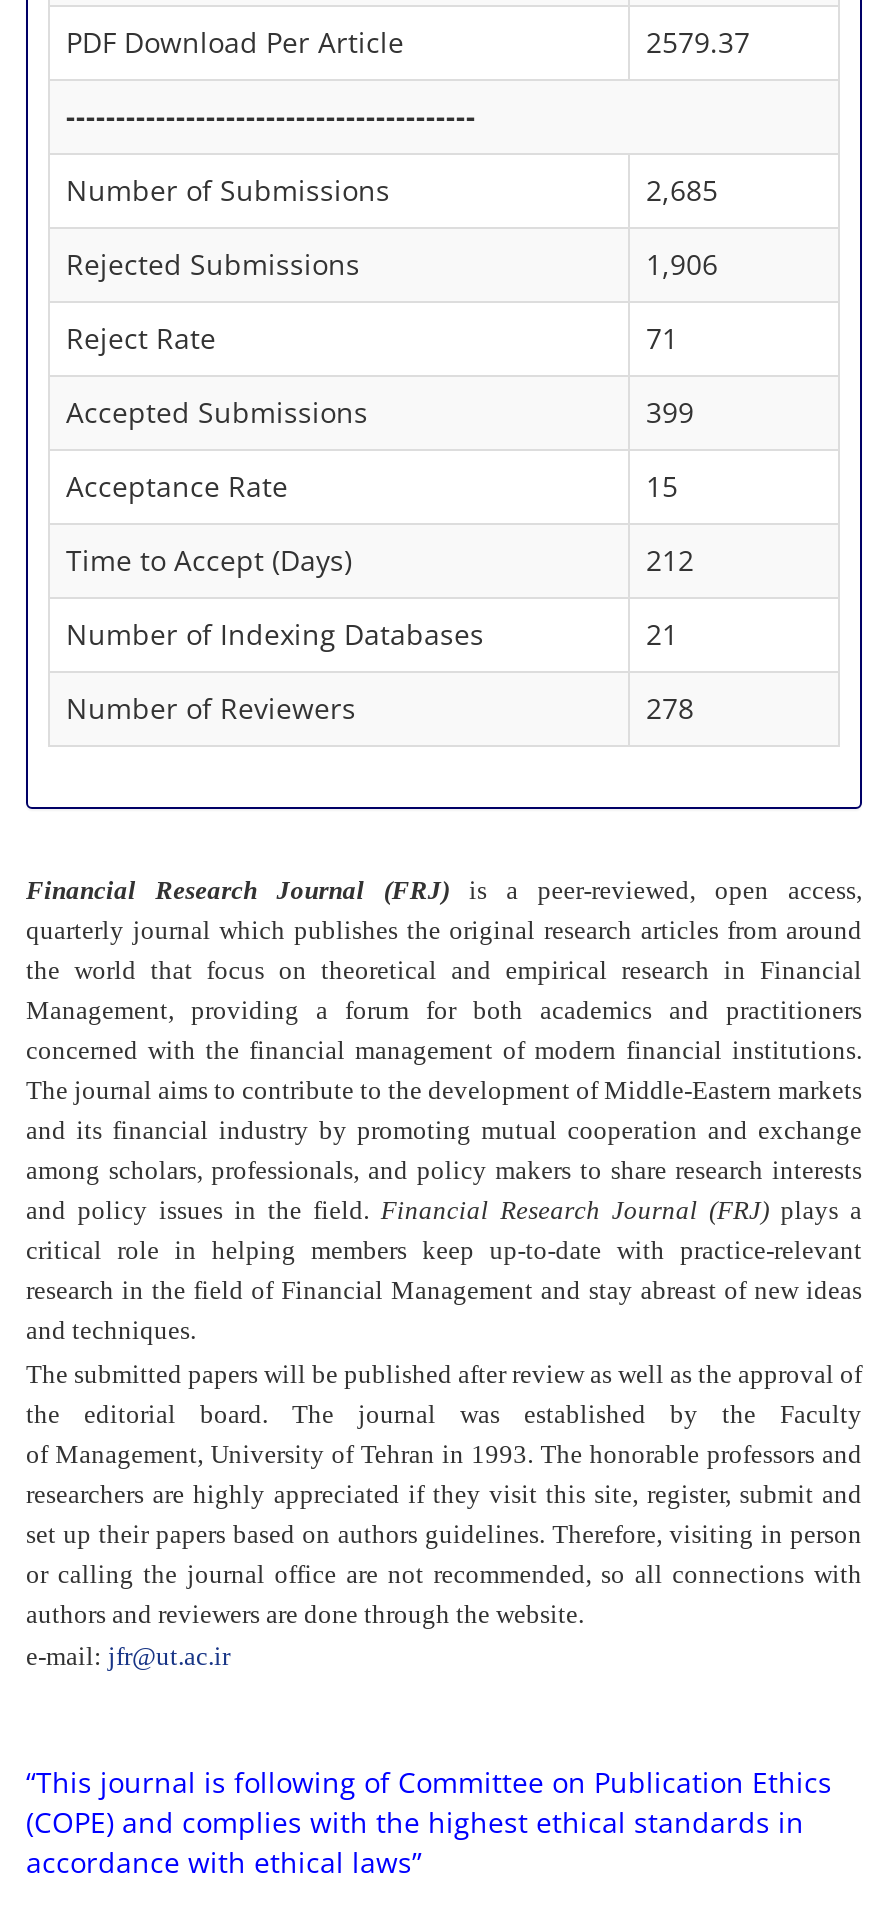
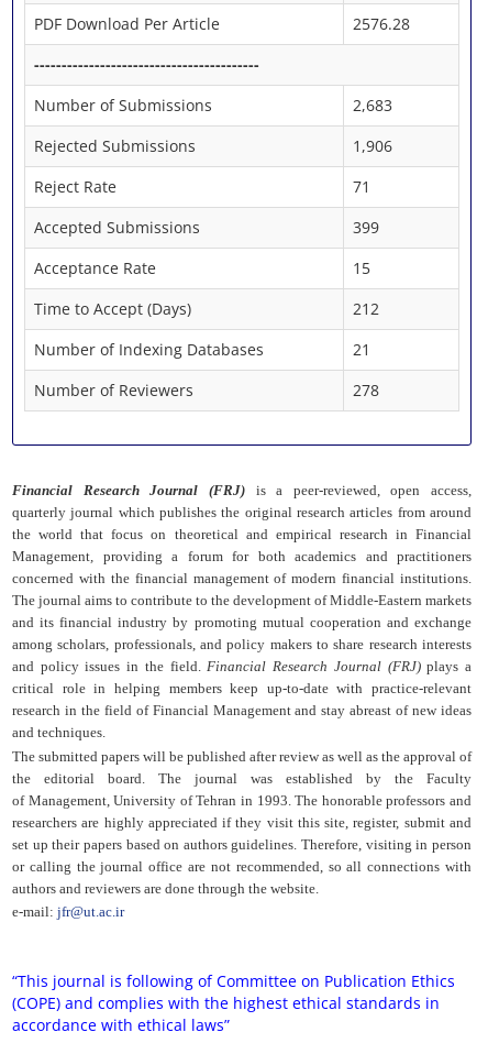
- 2579.37
+ 2576.28

- 2,685
+ 2,683
